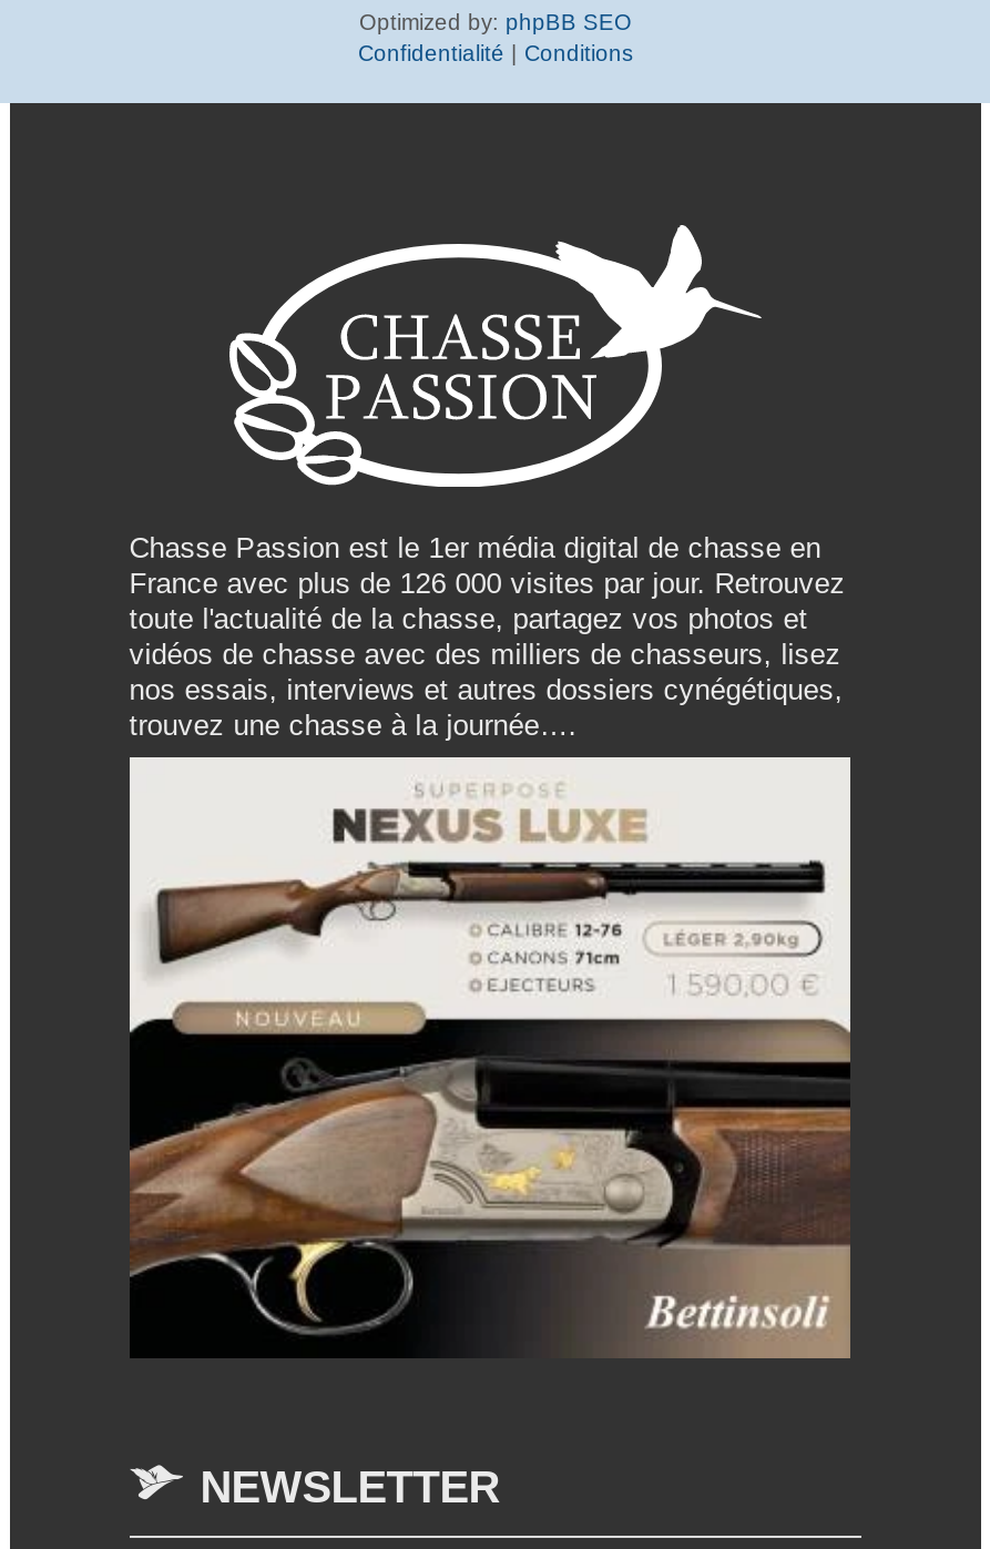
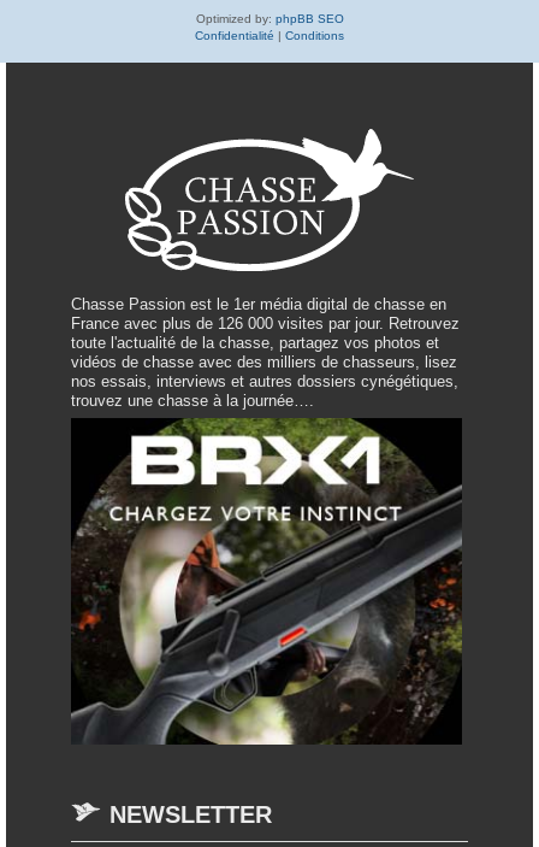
- [image]
+ [image]
